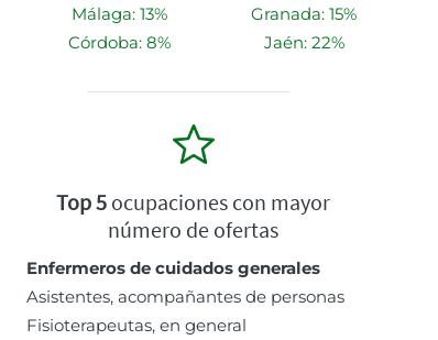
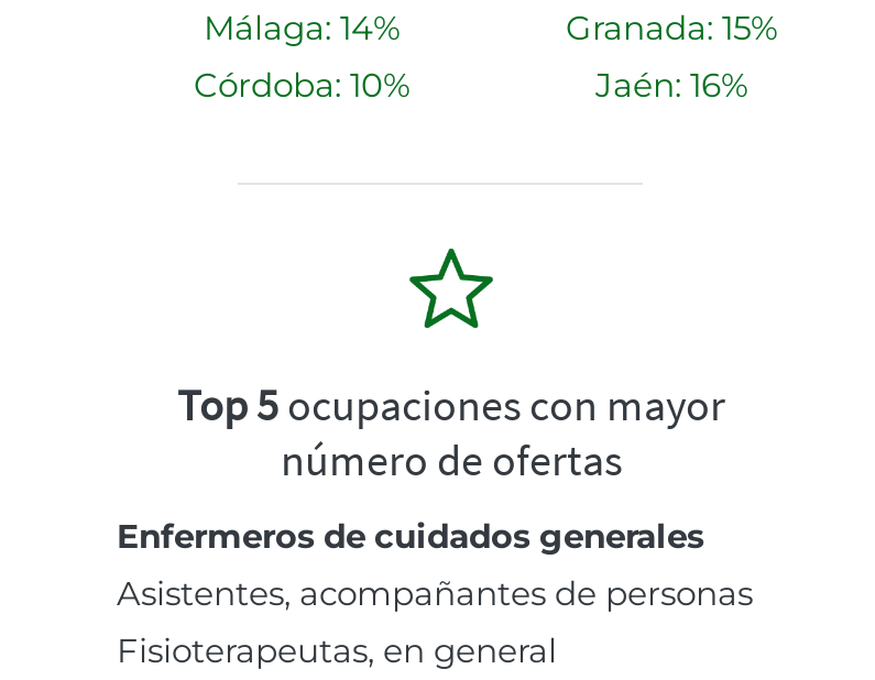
- Málaga: 13%
+ Málaga: 14%

- Córdoba: 8%
+ Córdoba: 10%

- Jaén: 22%
+ Jaén: 16%
